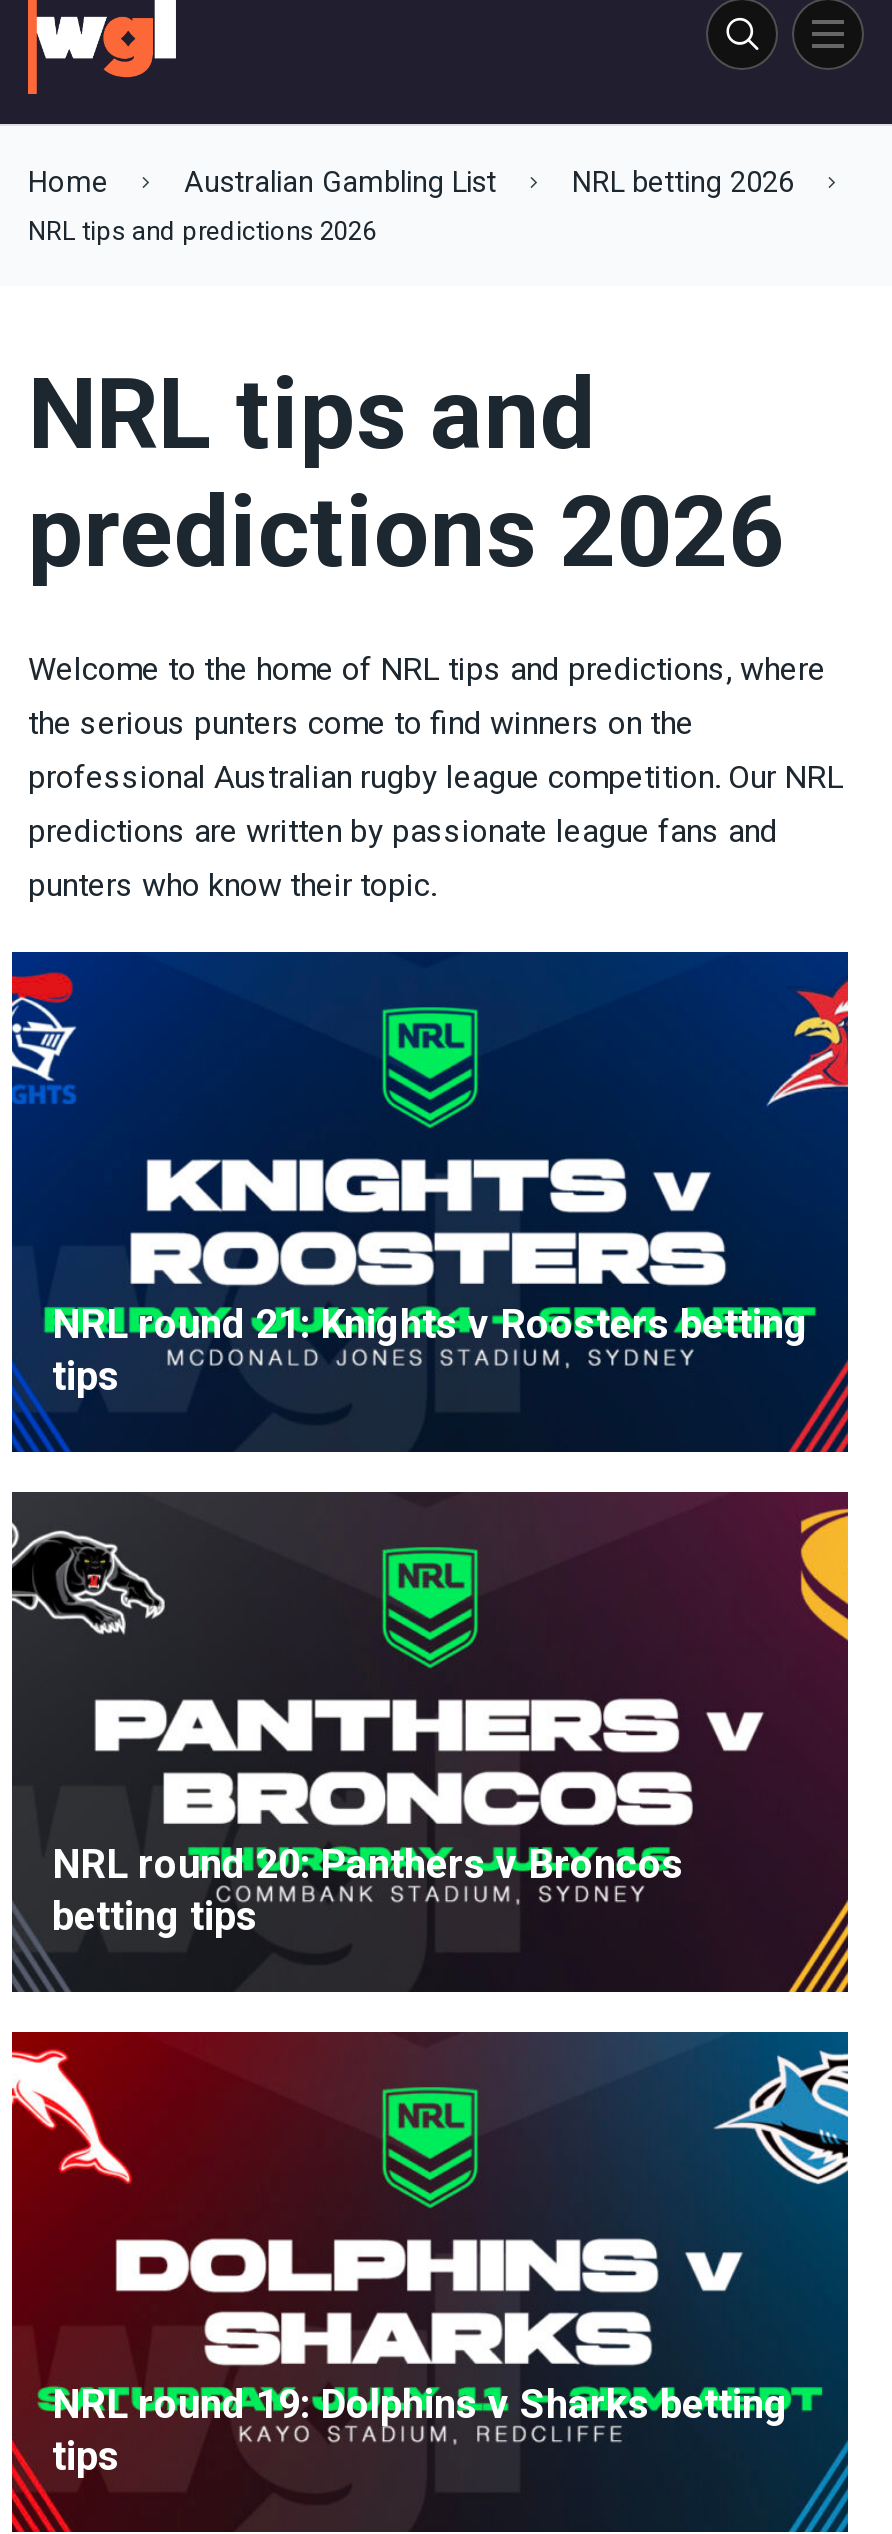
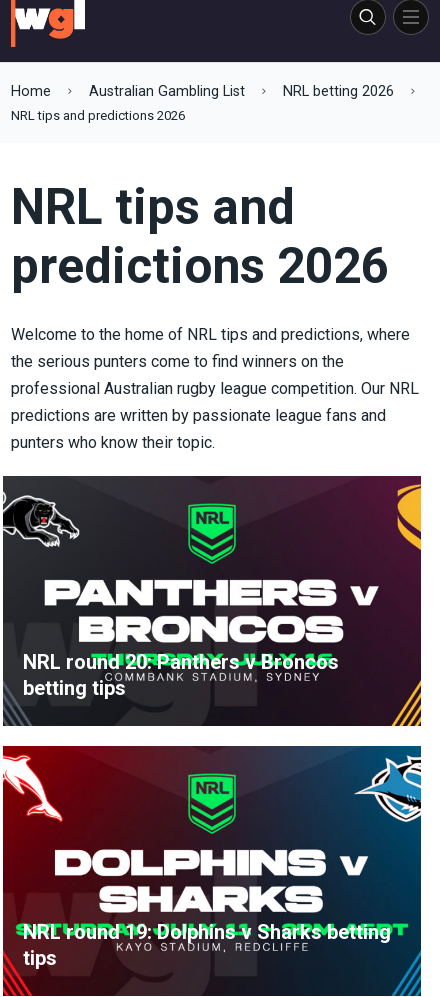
- [image]
- NRL round 21: Knights v Roosters betting
- tips
